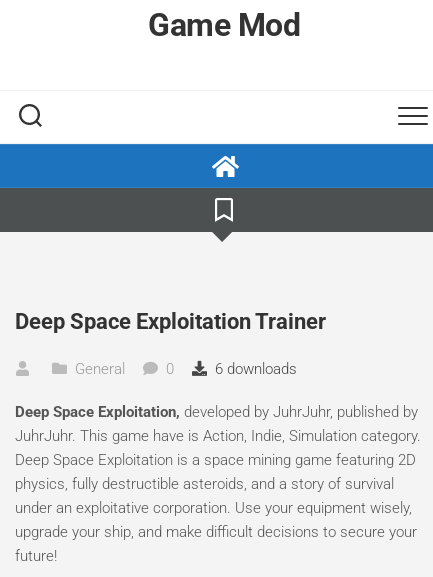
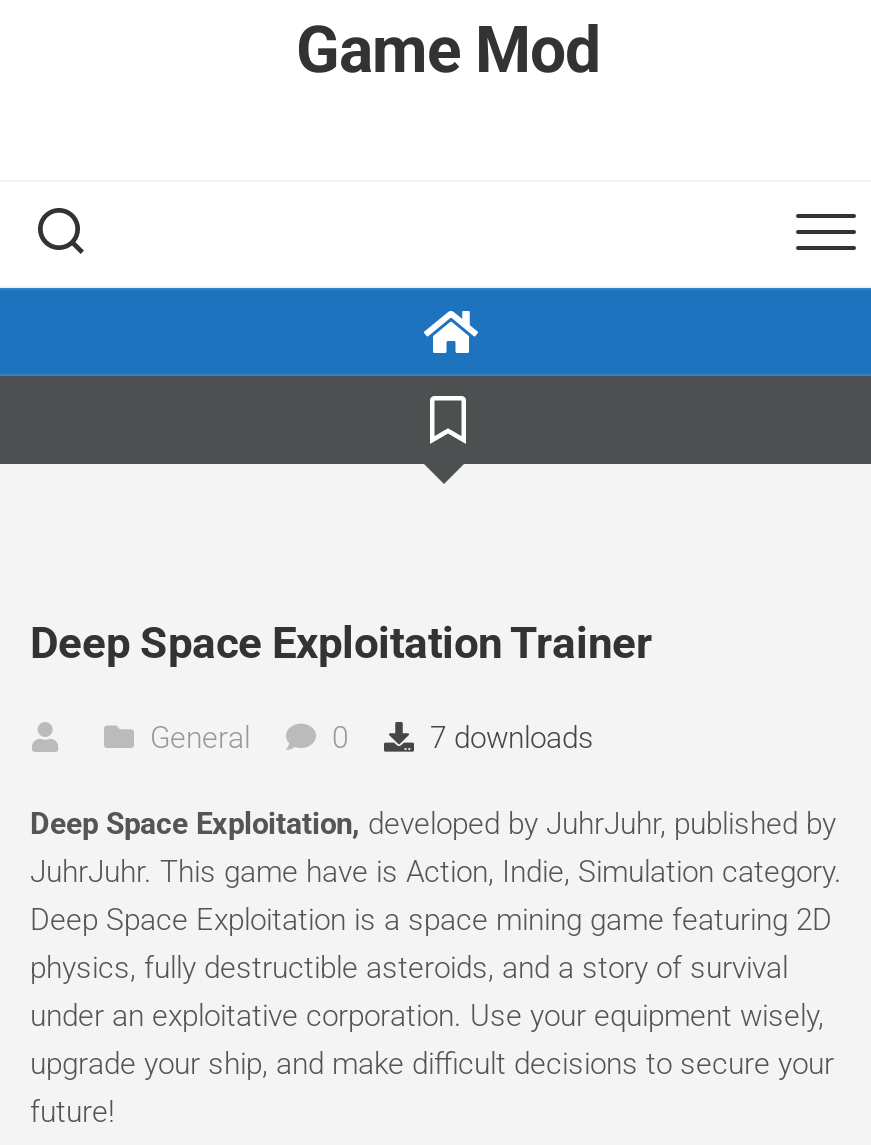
- 6 downloads
+ 7 downloads
